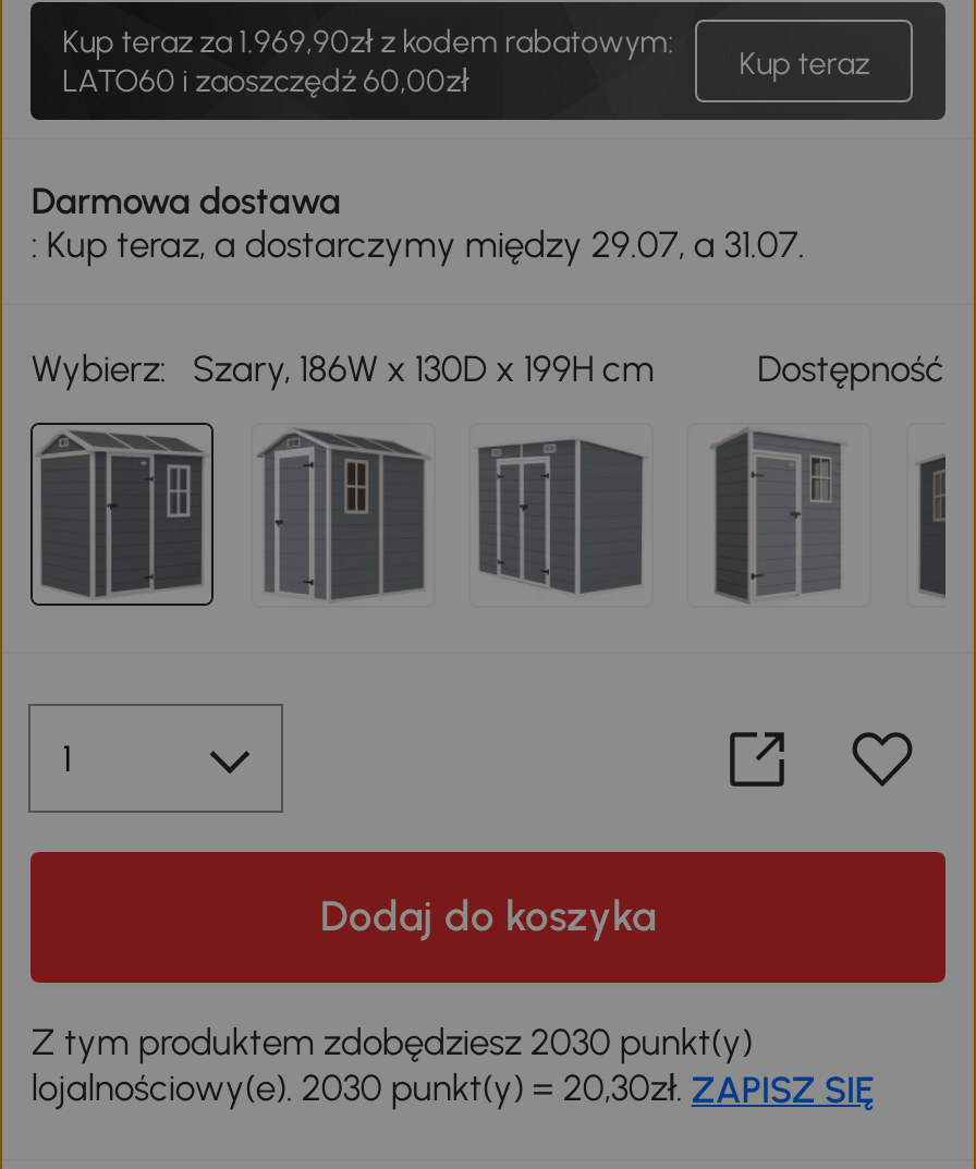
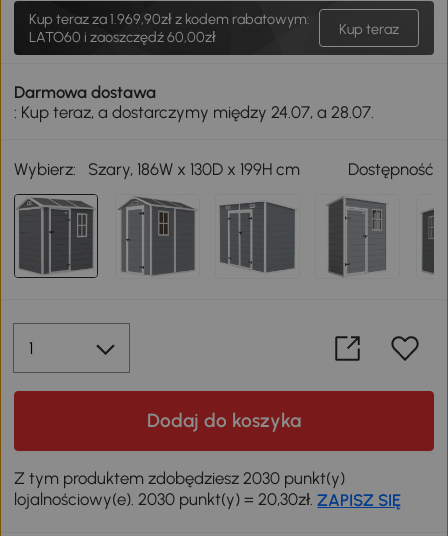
- : Kup teraz, a dostarczymy między 29.07, a 31.07.
+ : Kup teraz, a dostarczymy między 24.07, a 28.07.
